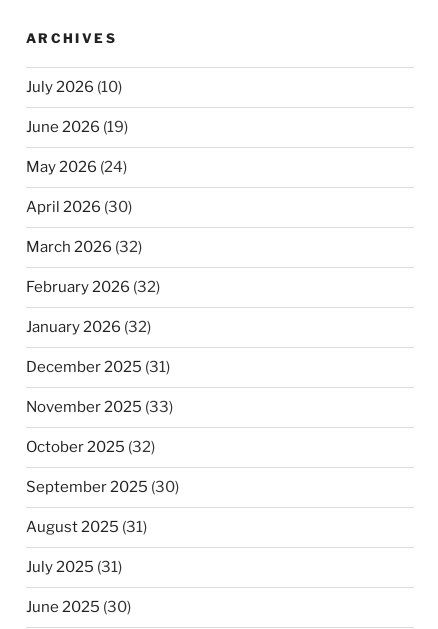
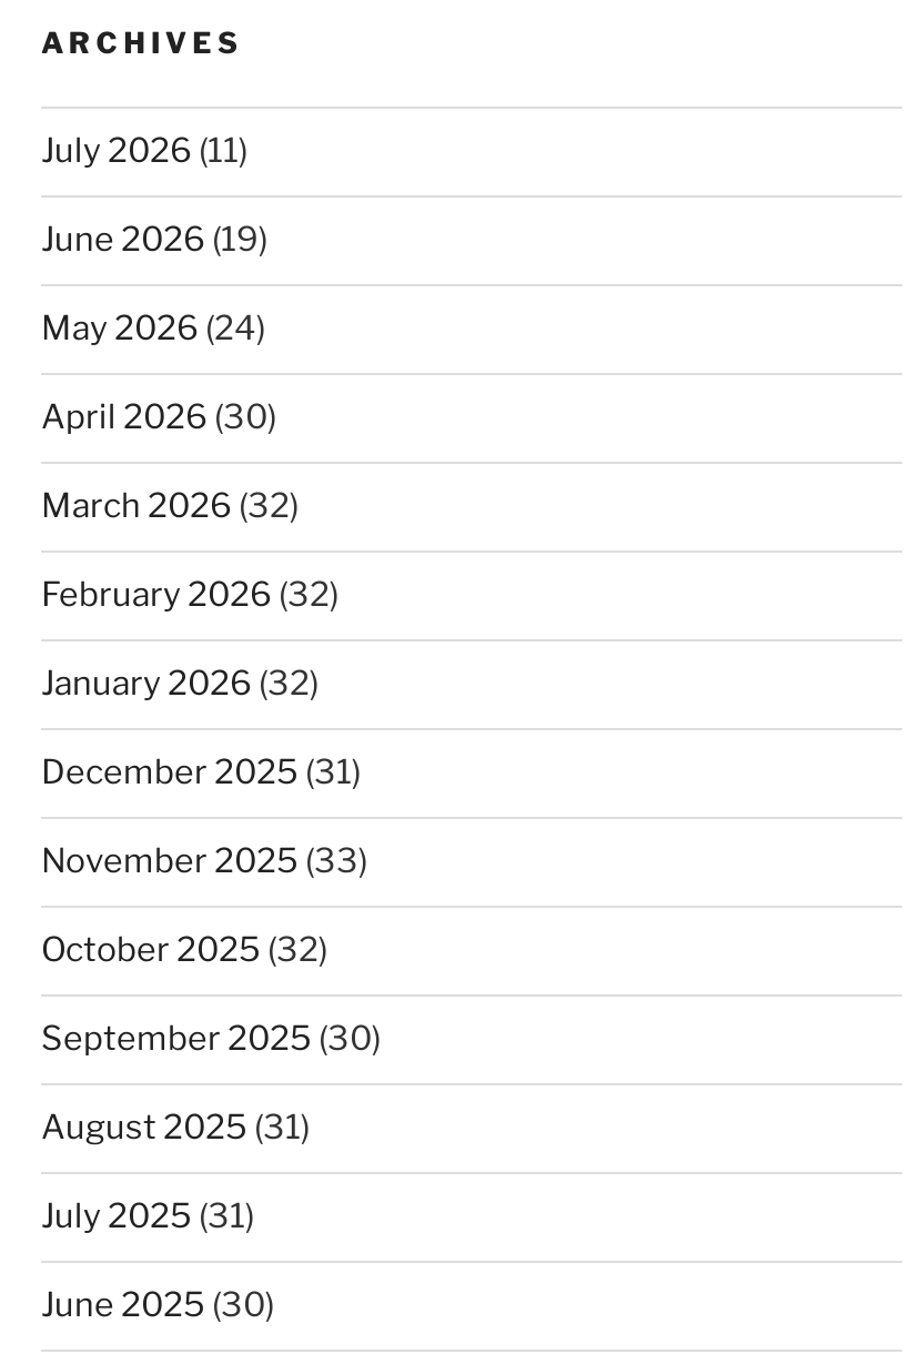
- July 2026 (10)
+ July 2026 (11)
